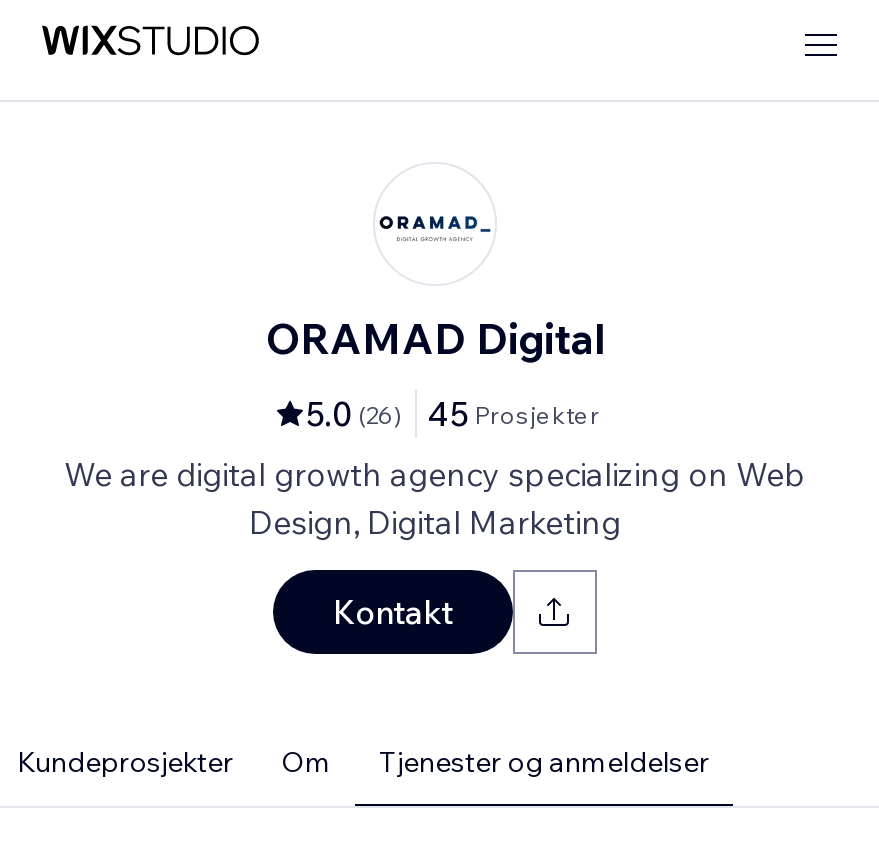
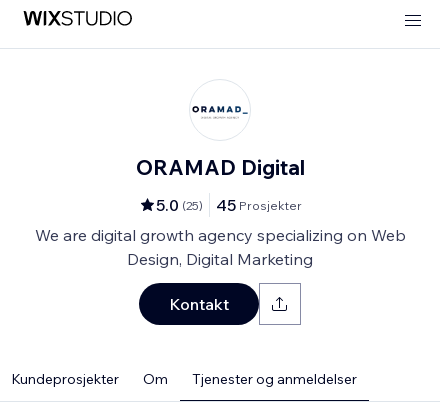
- 5.0 (26) 45 Prosjekter
+ 5.0 (25) 45 Prosjekter
